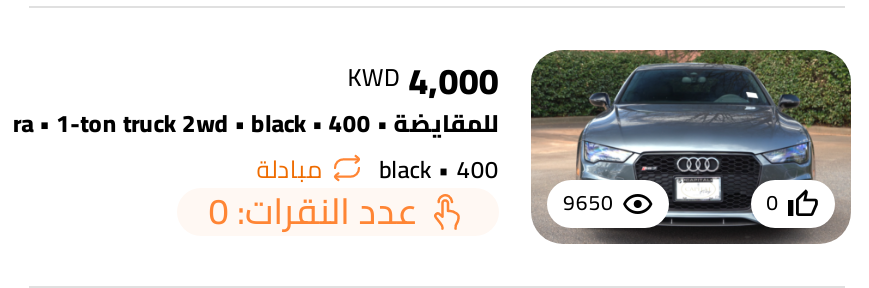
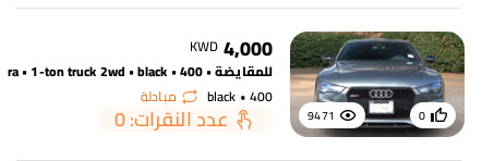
- 9650
+ 9471
